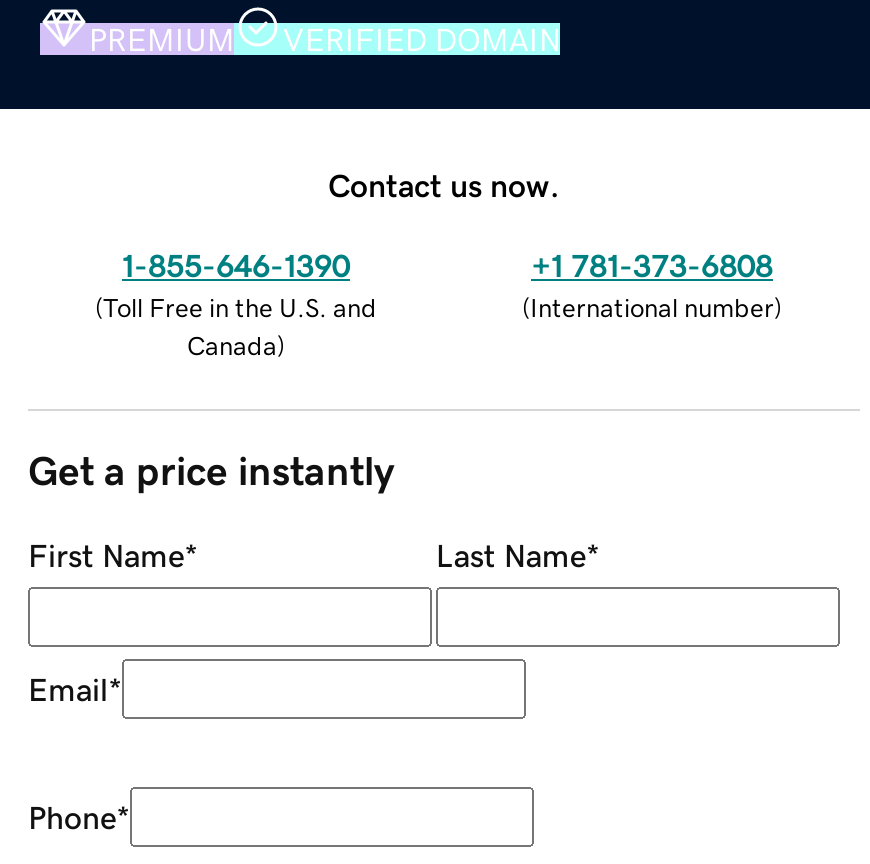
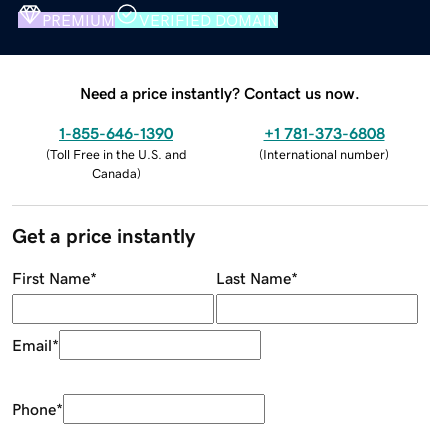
- Contact us now.
+ Need a price instantly? Contact us now.
